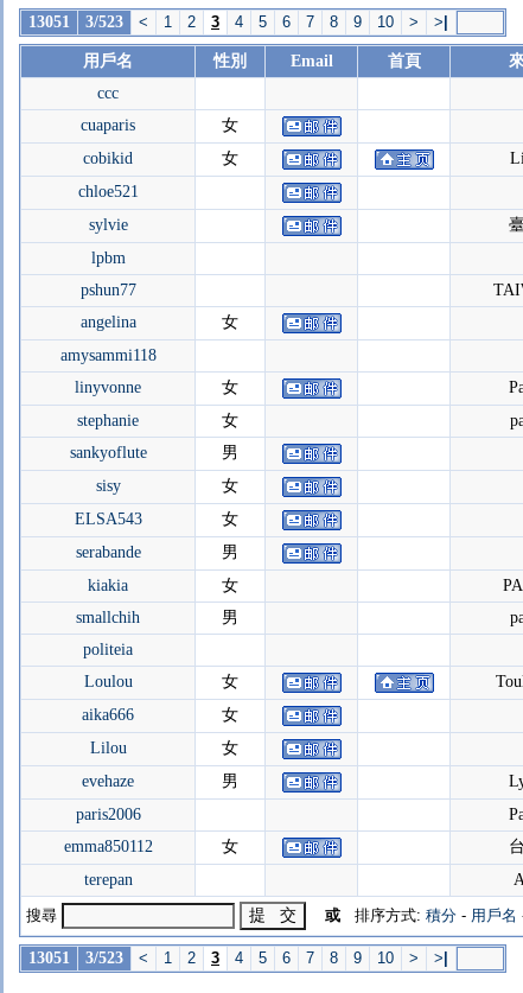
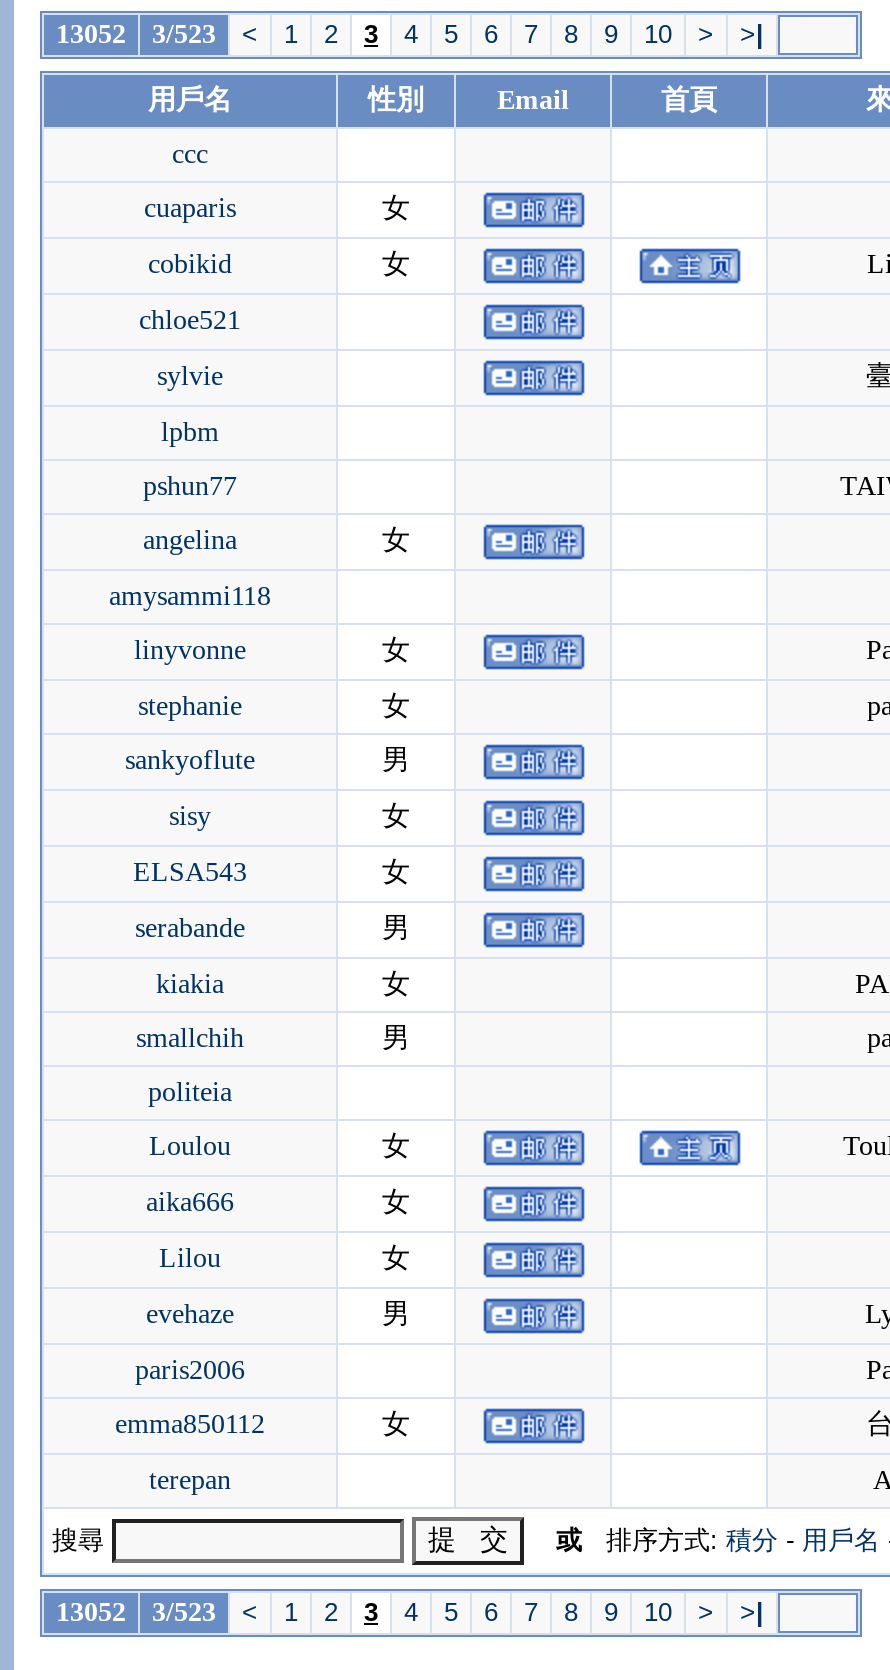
- 13051 3/523 <
+ 13052 3/523 <

- 13051 3/523 <
+ 13052 3/523 <
